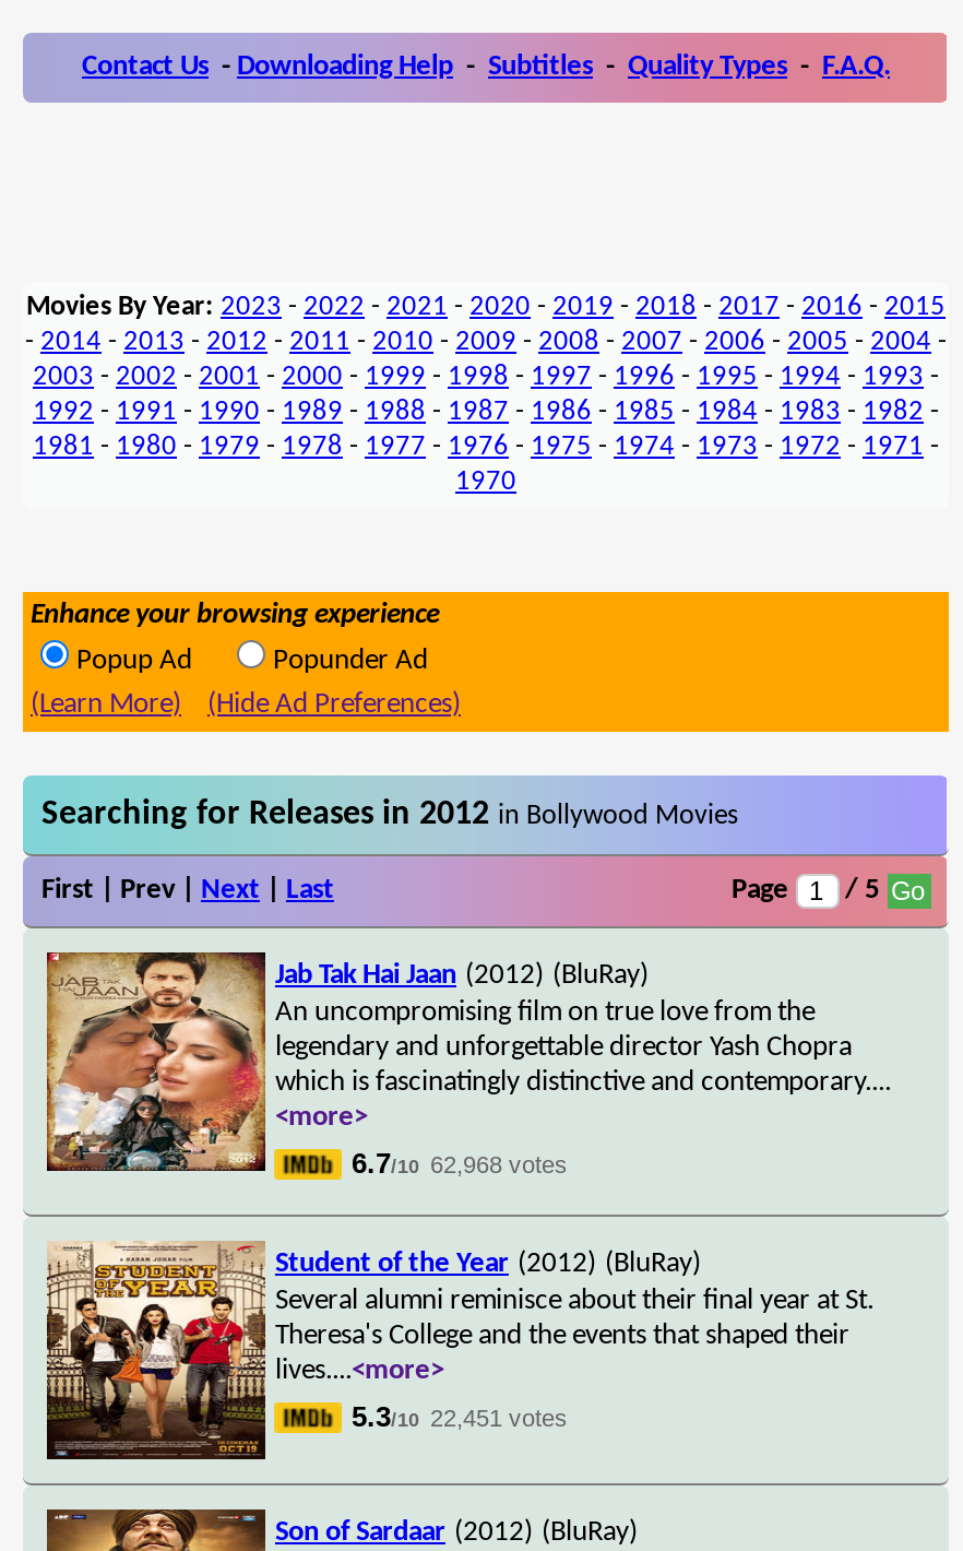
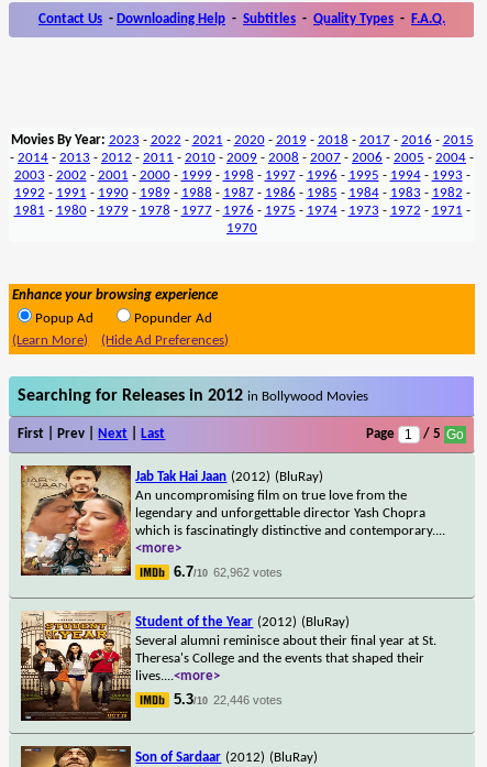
- 6.7/10 62,968 votes
+ 6.7/10 62,962 votes

- 5.3/10 22,451 votes
+ 5.3/10 22,446 votes
